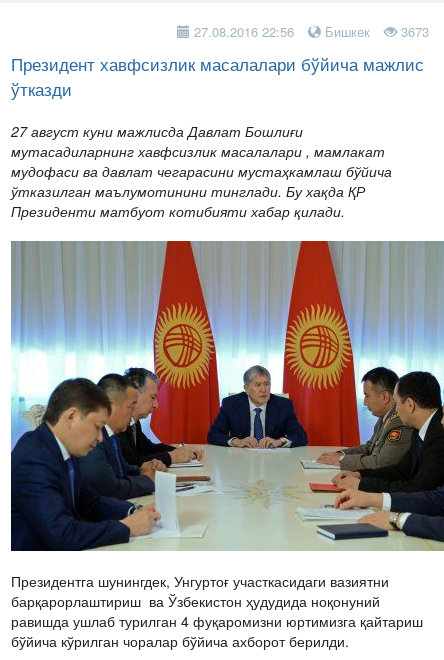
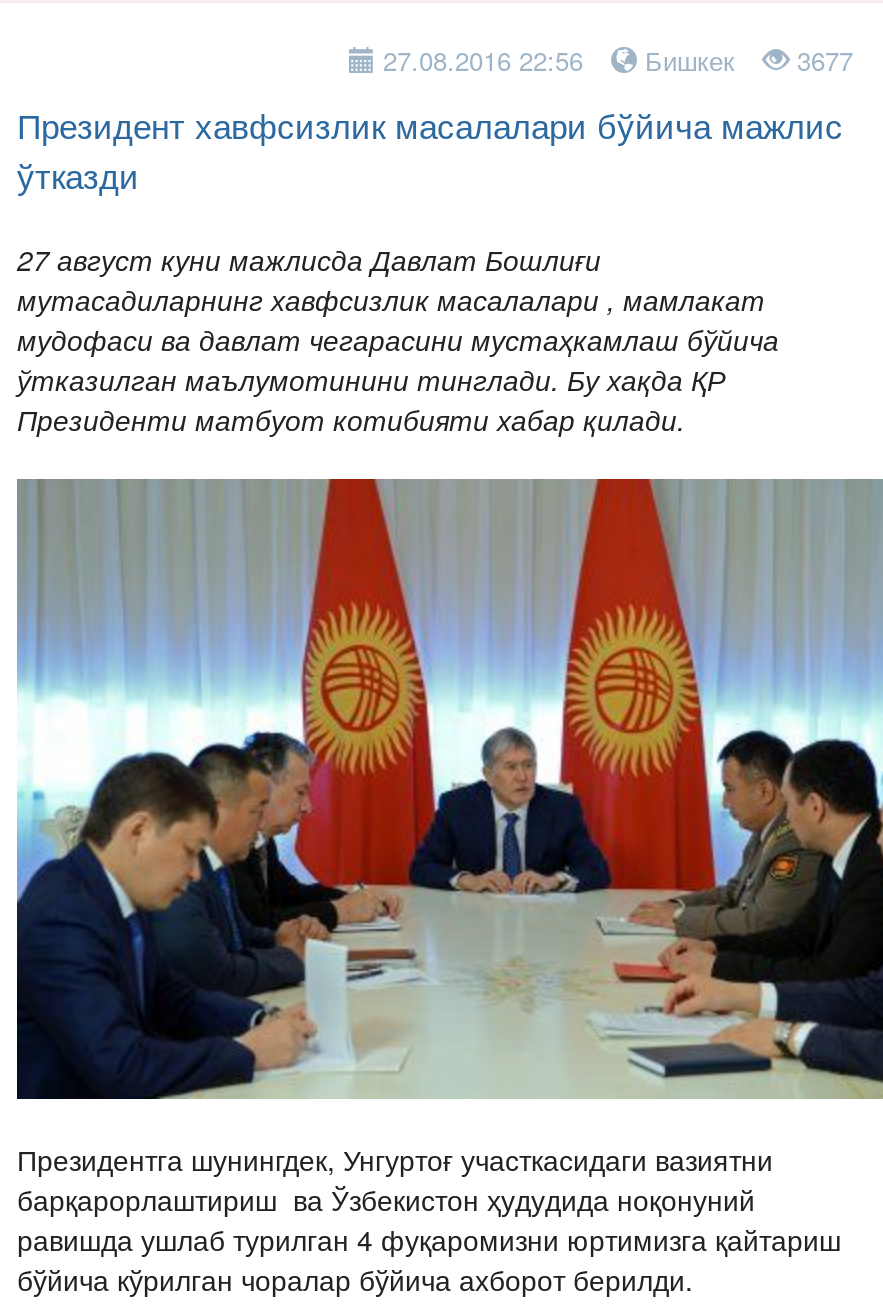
- 27.08.2016 22:56 Бишкек 3673
+ 27.08.2016 22:56 Бишкек 3677
